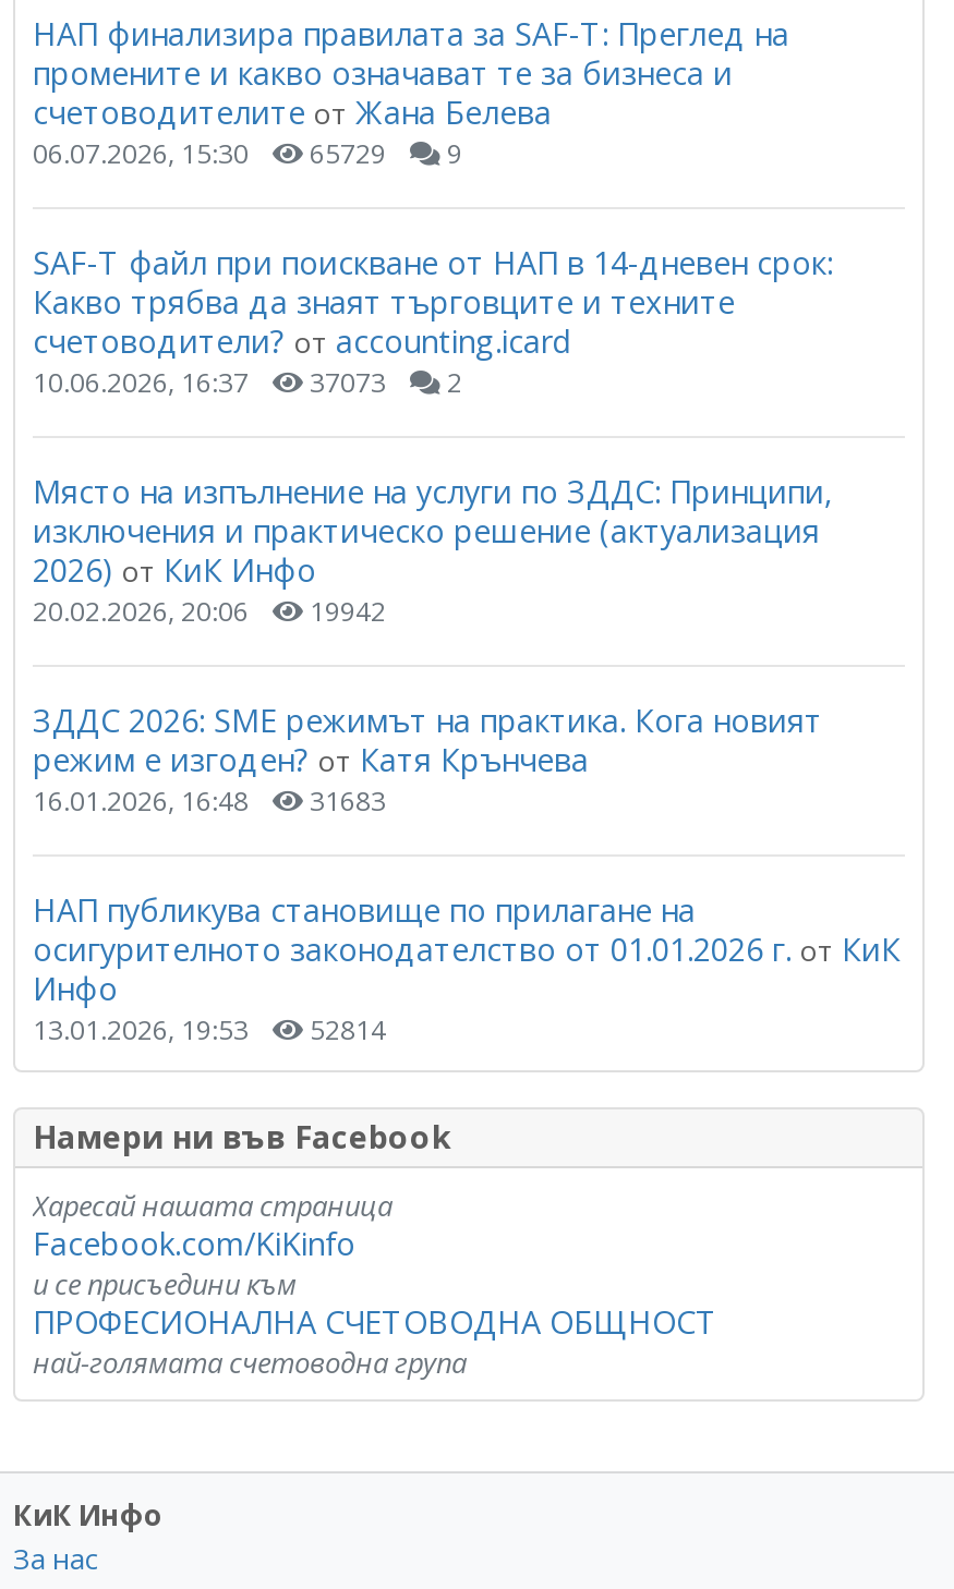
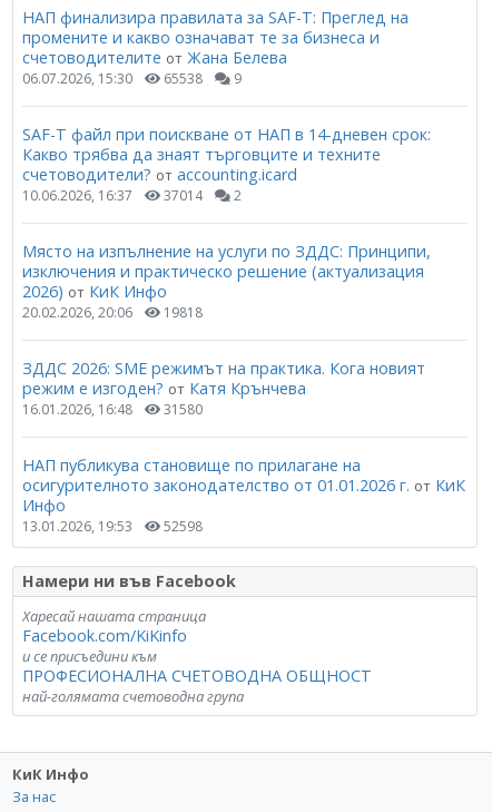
- 06.07.2026, 15:30 65729 9
+ 06.07.2026, 15:30 65538 9

- 10.06.2026, 16:37 37073 2
+ 10.06.2026, 16:37 37014 2

- 20.02.2026, 20:06 19942
+ 20.02.2026, 20:06 19818

- 16.01.2026, 16:48 31683
+ 16.01.2026, 16:48 31580

- 13.01.2026, 19:53 52814
+ 13.01.2026, 19:53 52598
